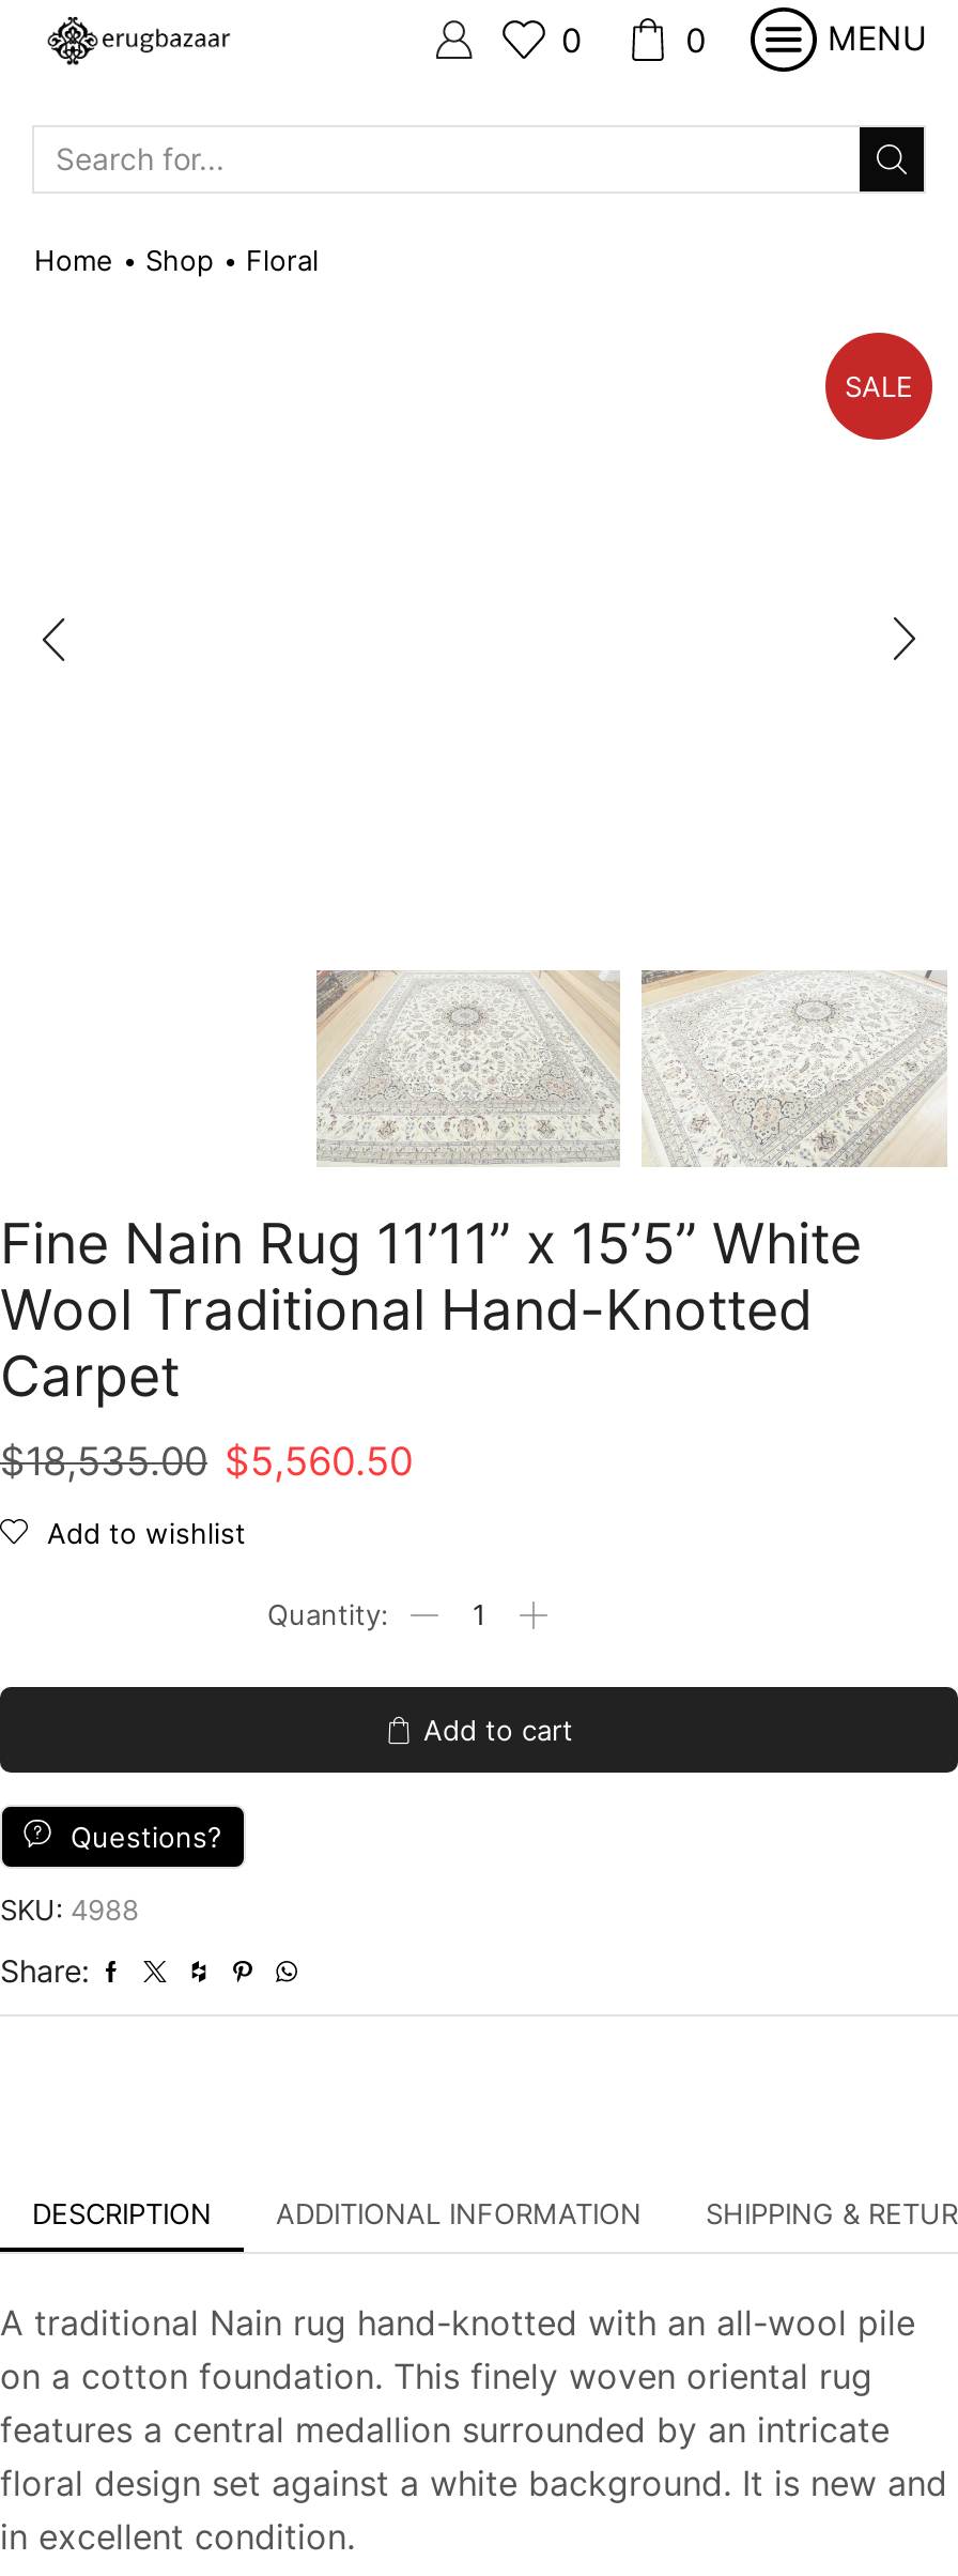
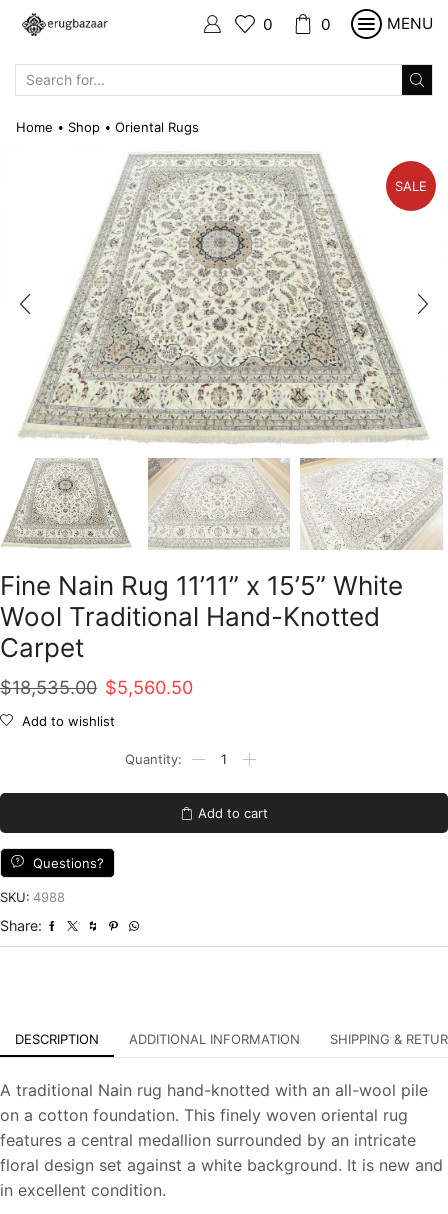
- Home • Shop • Floral
+ Home • Shop • Oriental Rugs

+ [image]

+ [image]
